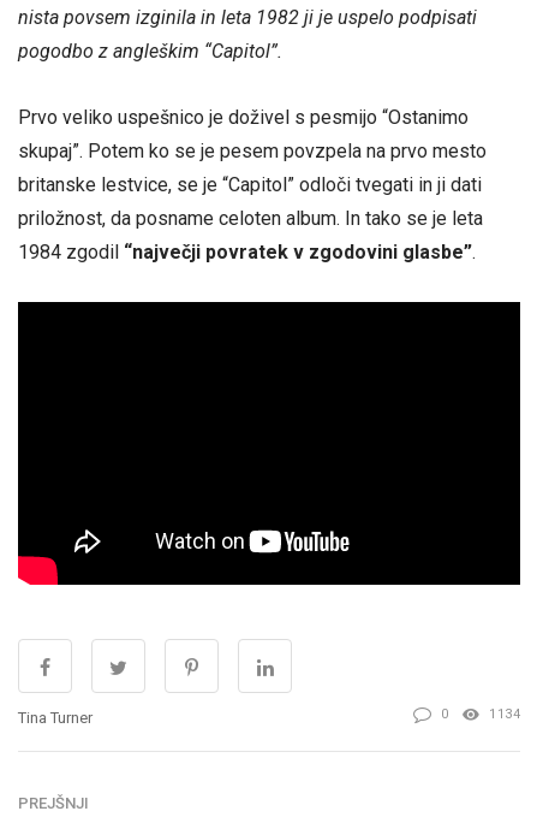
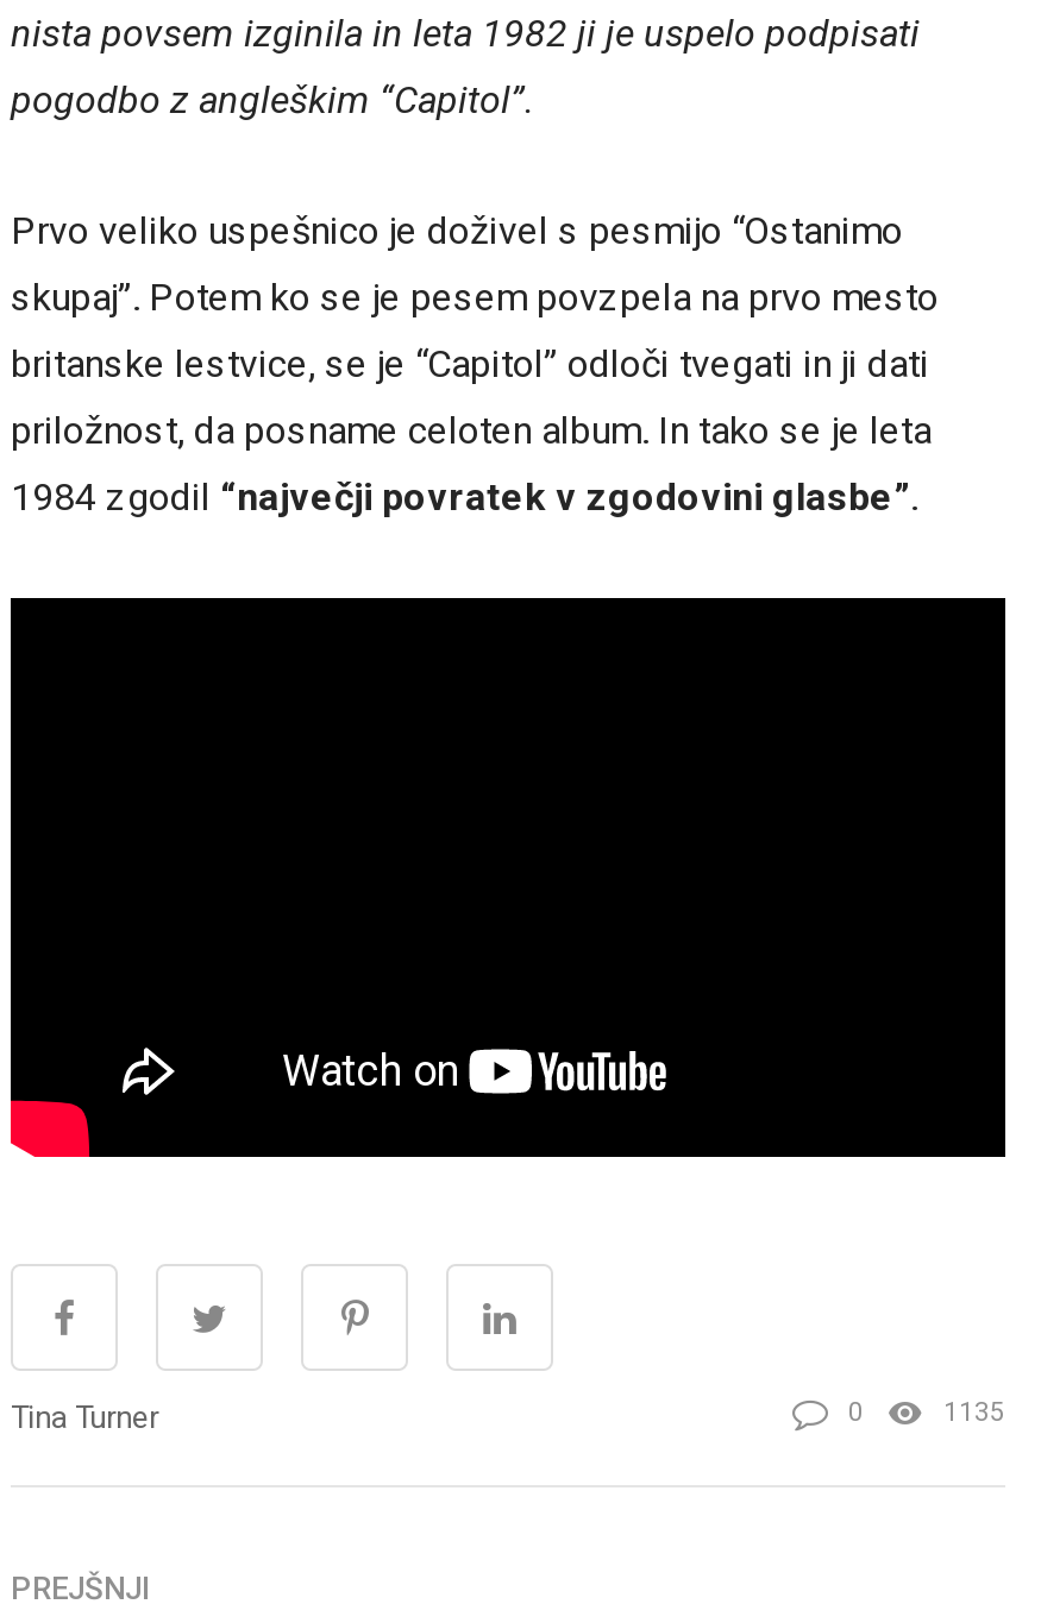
- 1134
+ 1135
